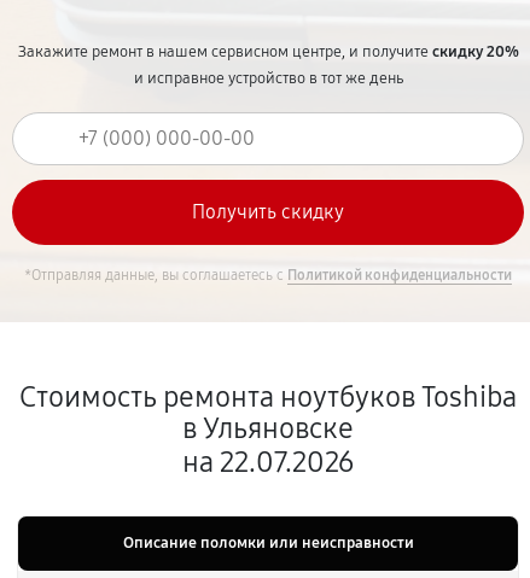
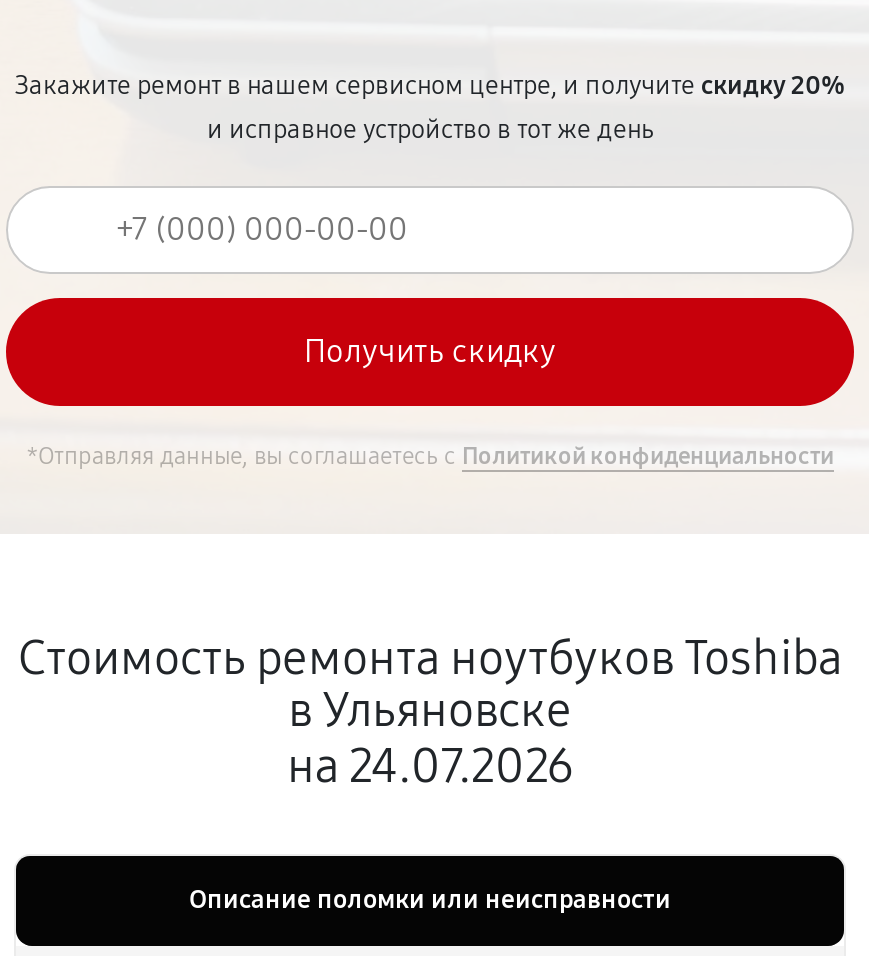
- на 22.07.2026
+ на 24.07.2026
